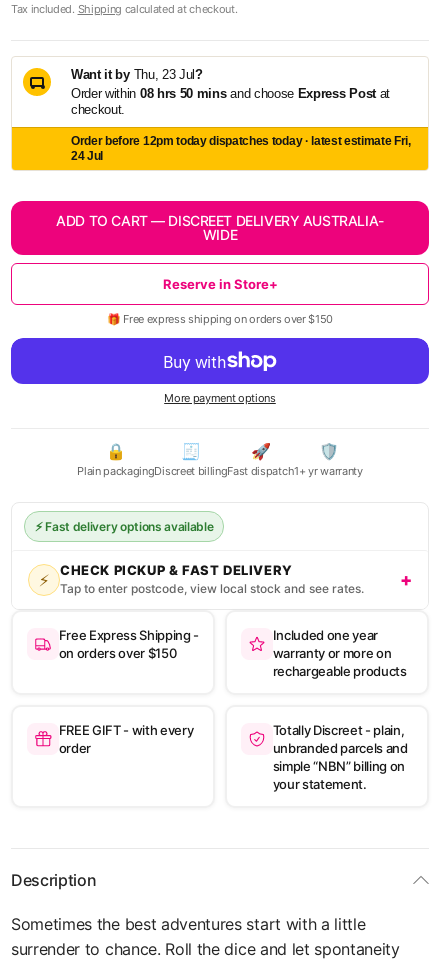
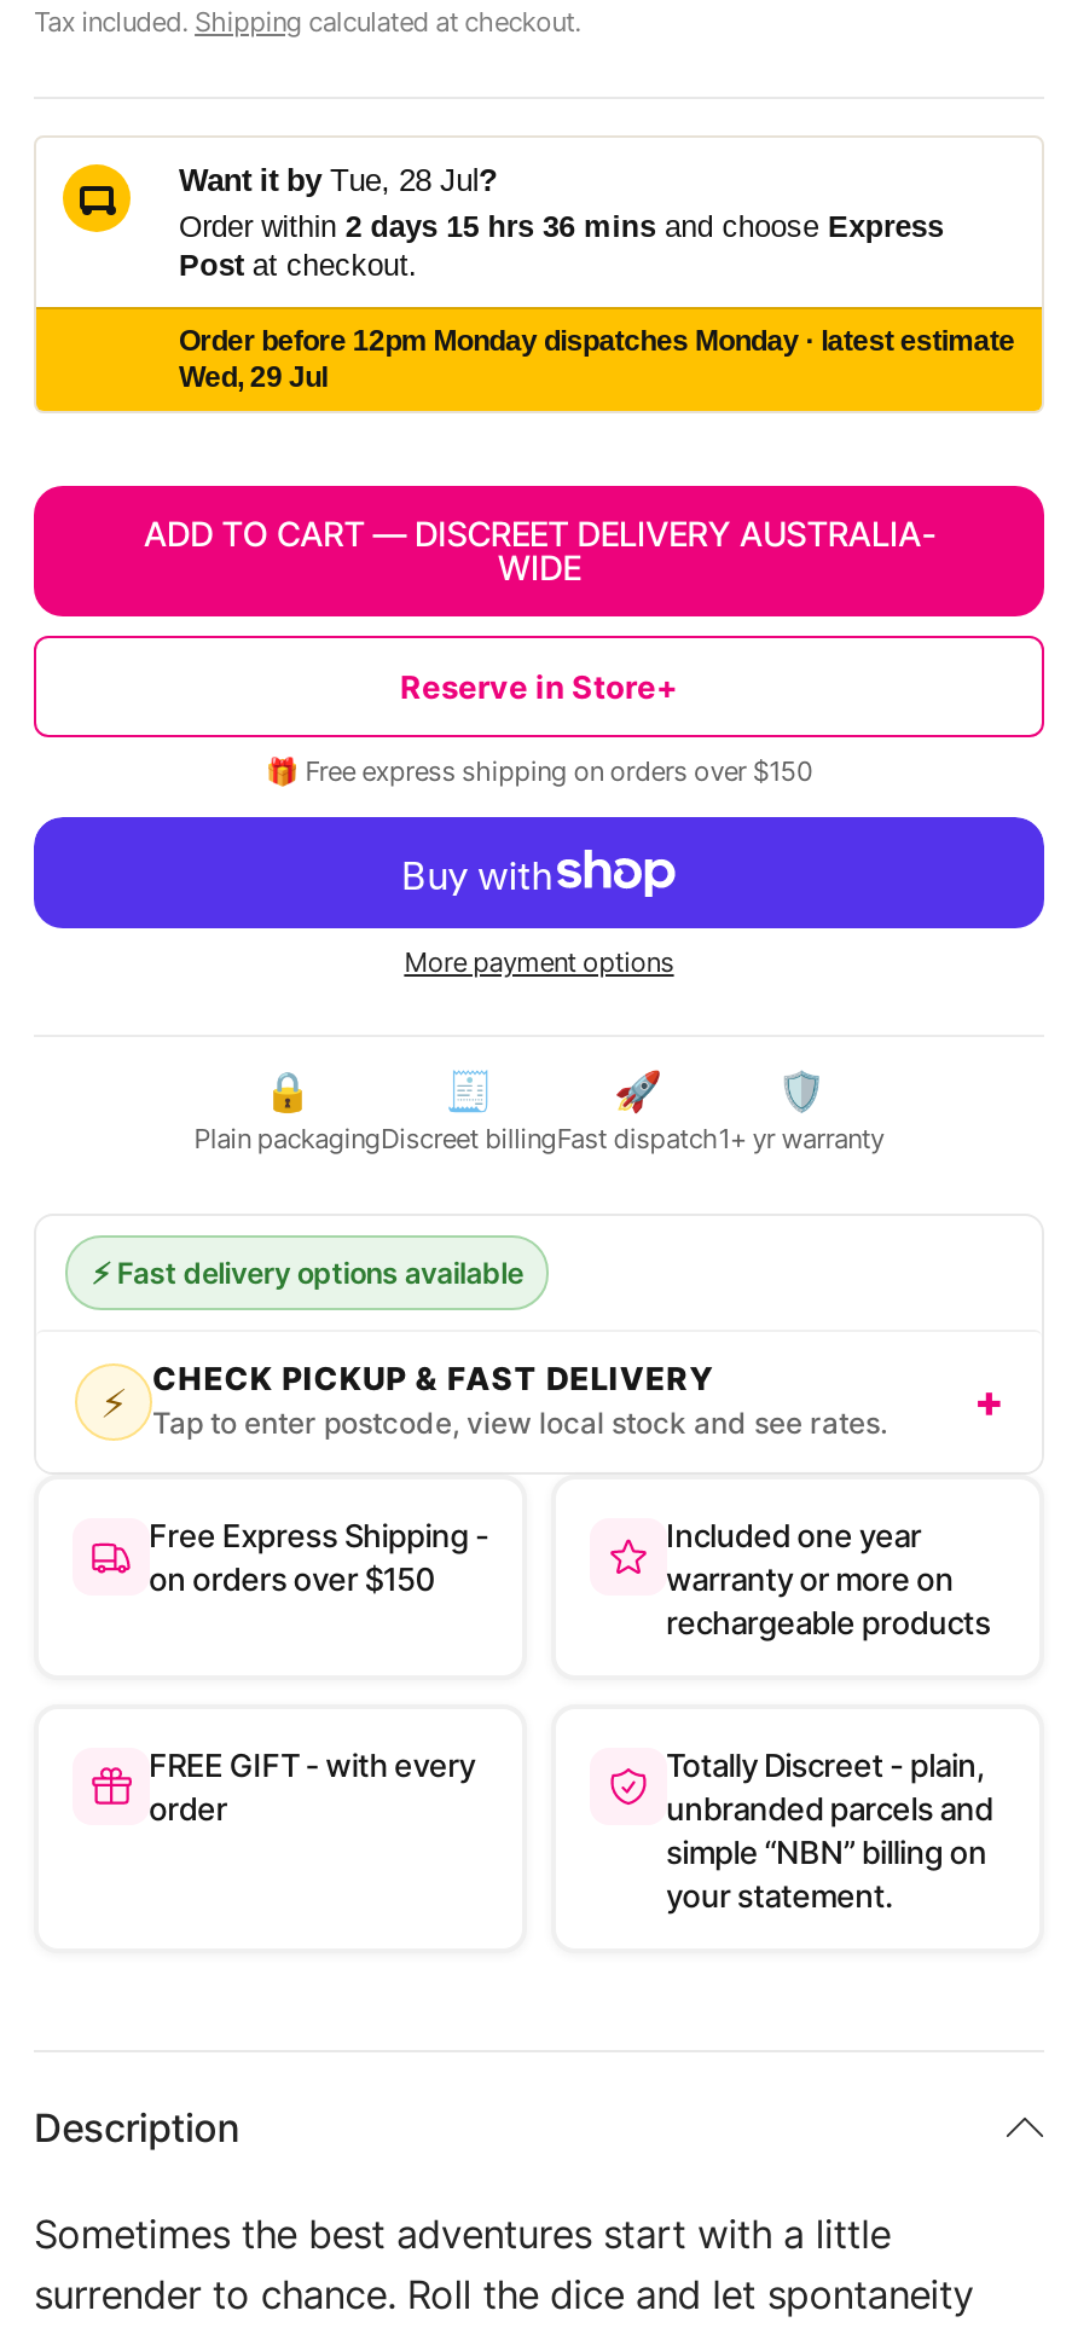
- Want it by Thu, 23 Jul?
- Order within 08 hrs 50 mins and choose Express Post at
- checkout.
+ Want it by Tue, 28 Jul?
+ Order within 2 days 15 hrs 36 mins and choose Express
+ Post at checkout.

- Order before 12pm today dispatches today · latest estimate Fri,
- 24 Jul
+ Order before 12pm Monday dispatches Monday · latest estimate
+ Wed, 29 Jul
